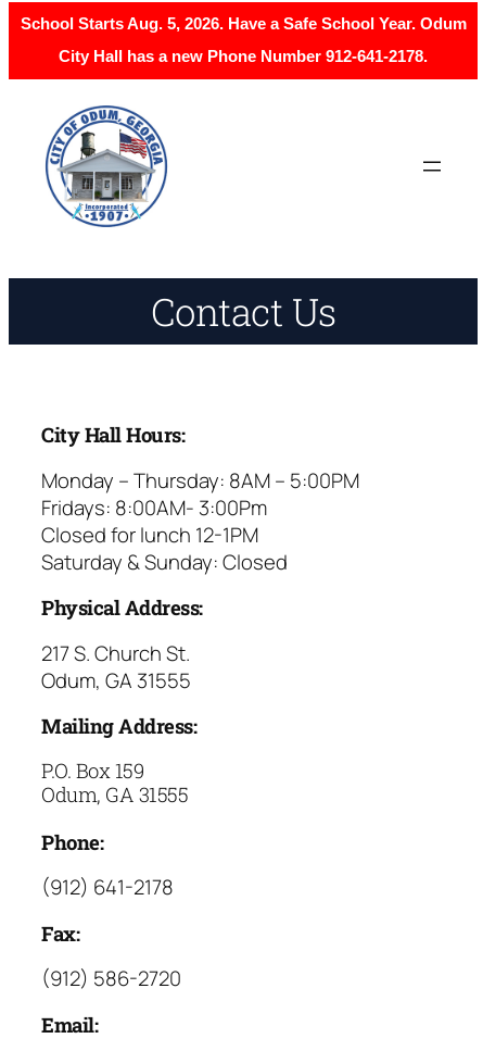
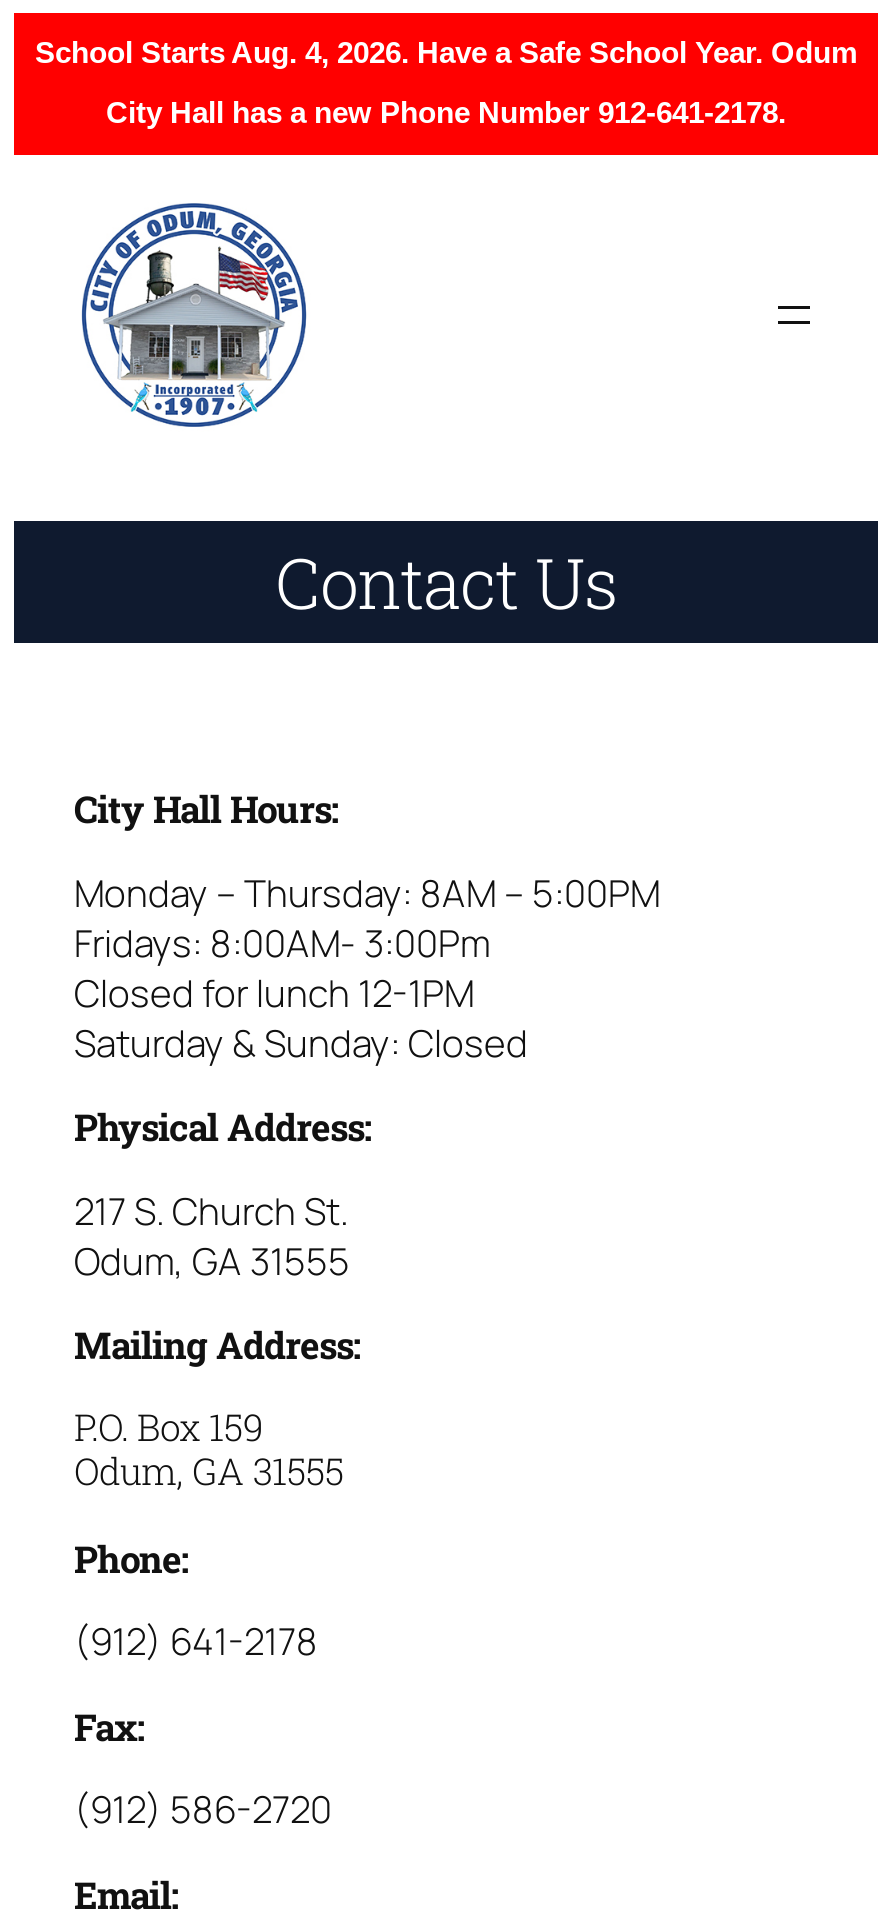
- School Starts Aug. 5, 2026. Have a Safe School Year. Odum
+ School Starts Aug. 4, 2026. Have a Safe School Year. Odum
